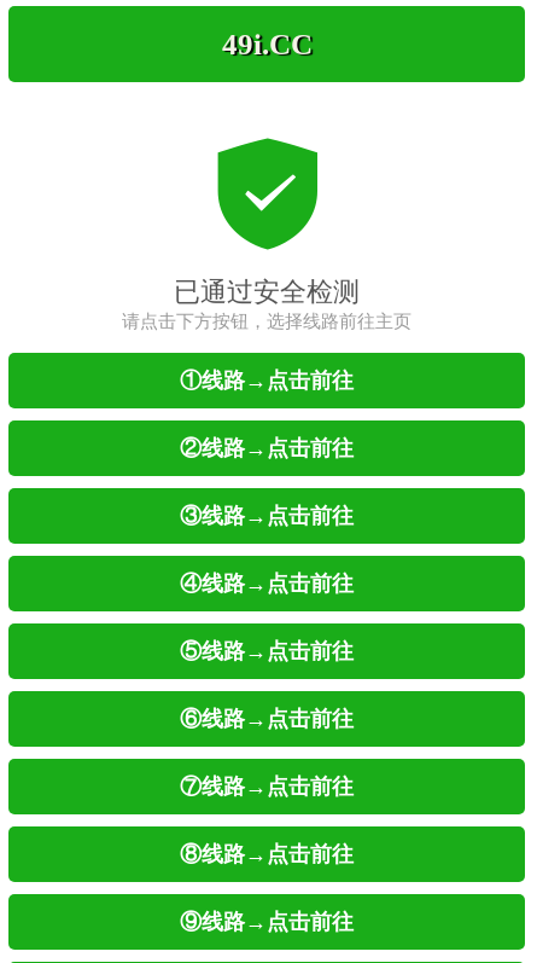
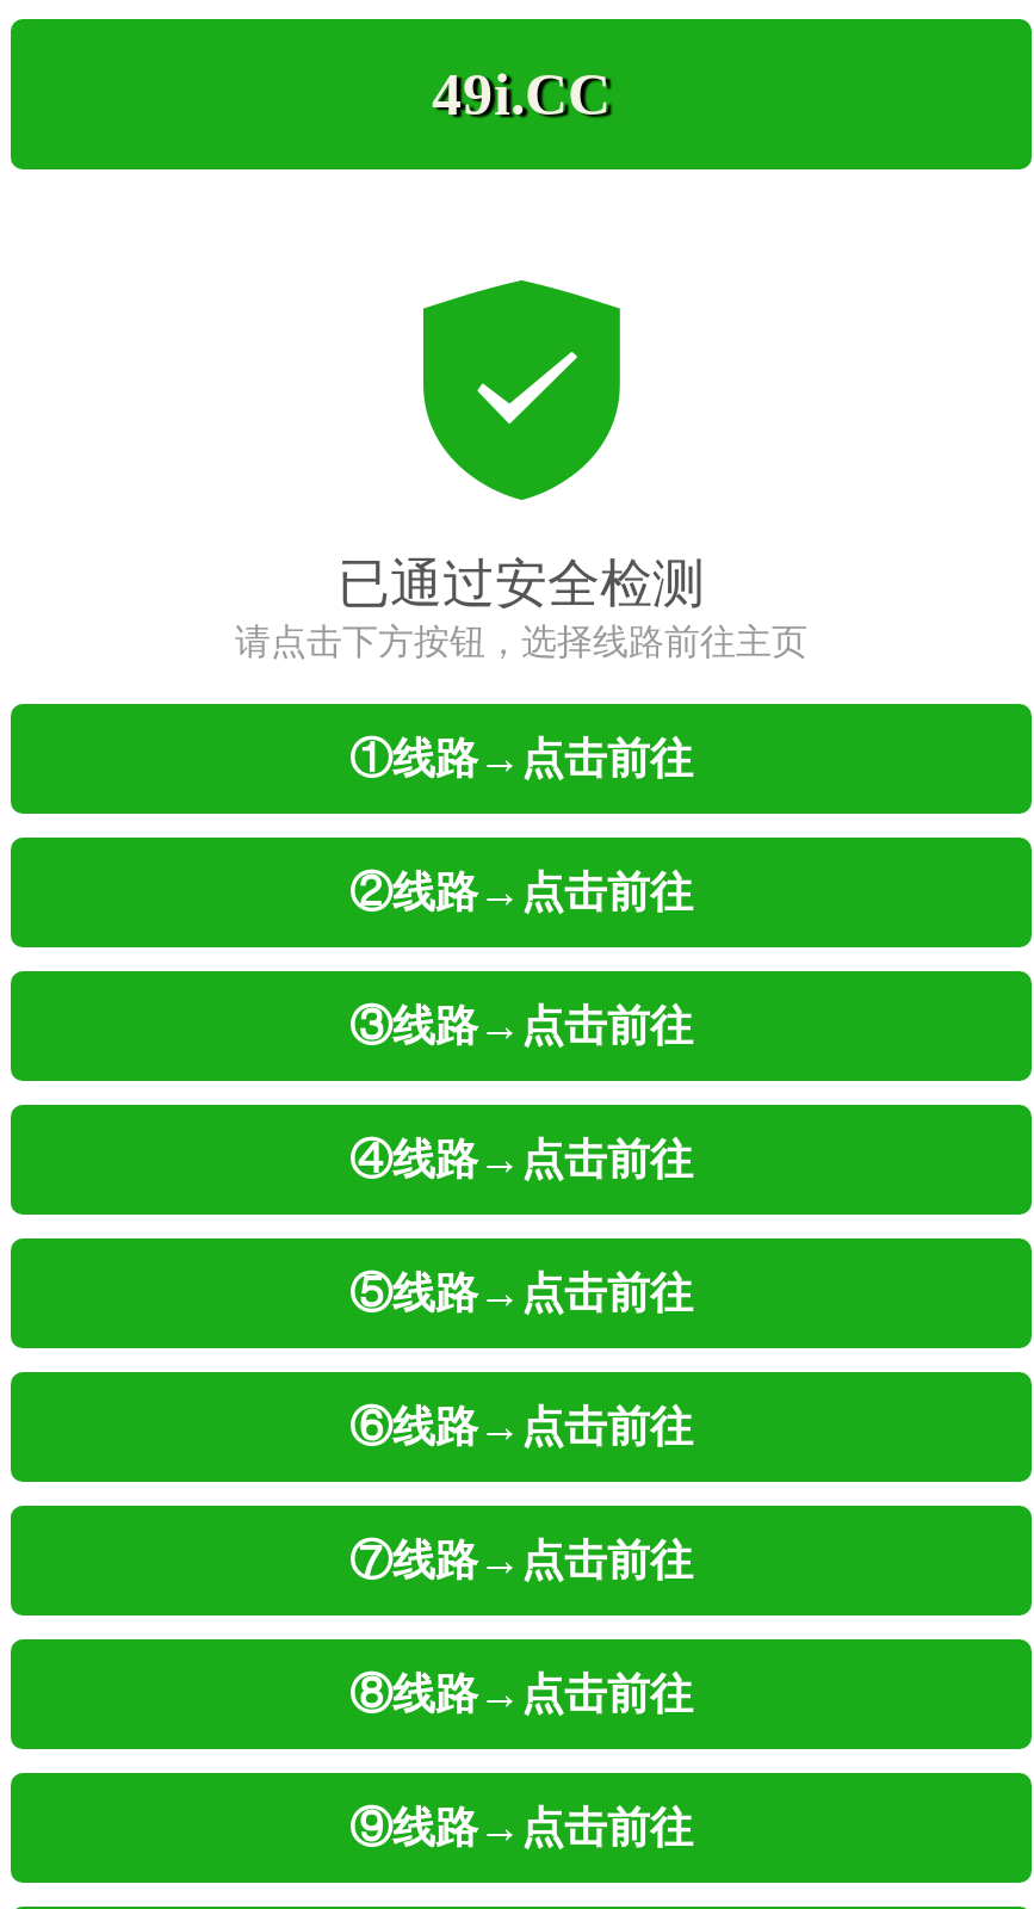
- 49i.CC
+ i49.CC
